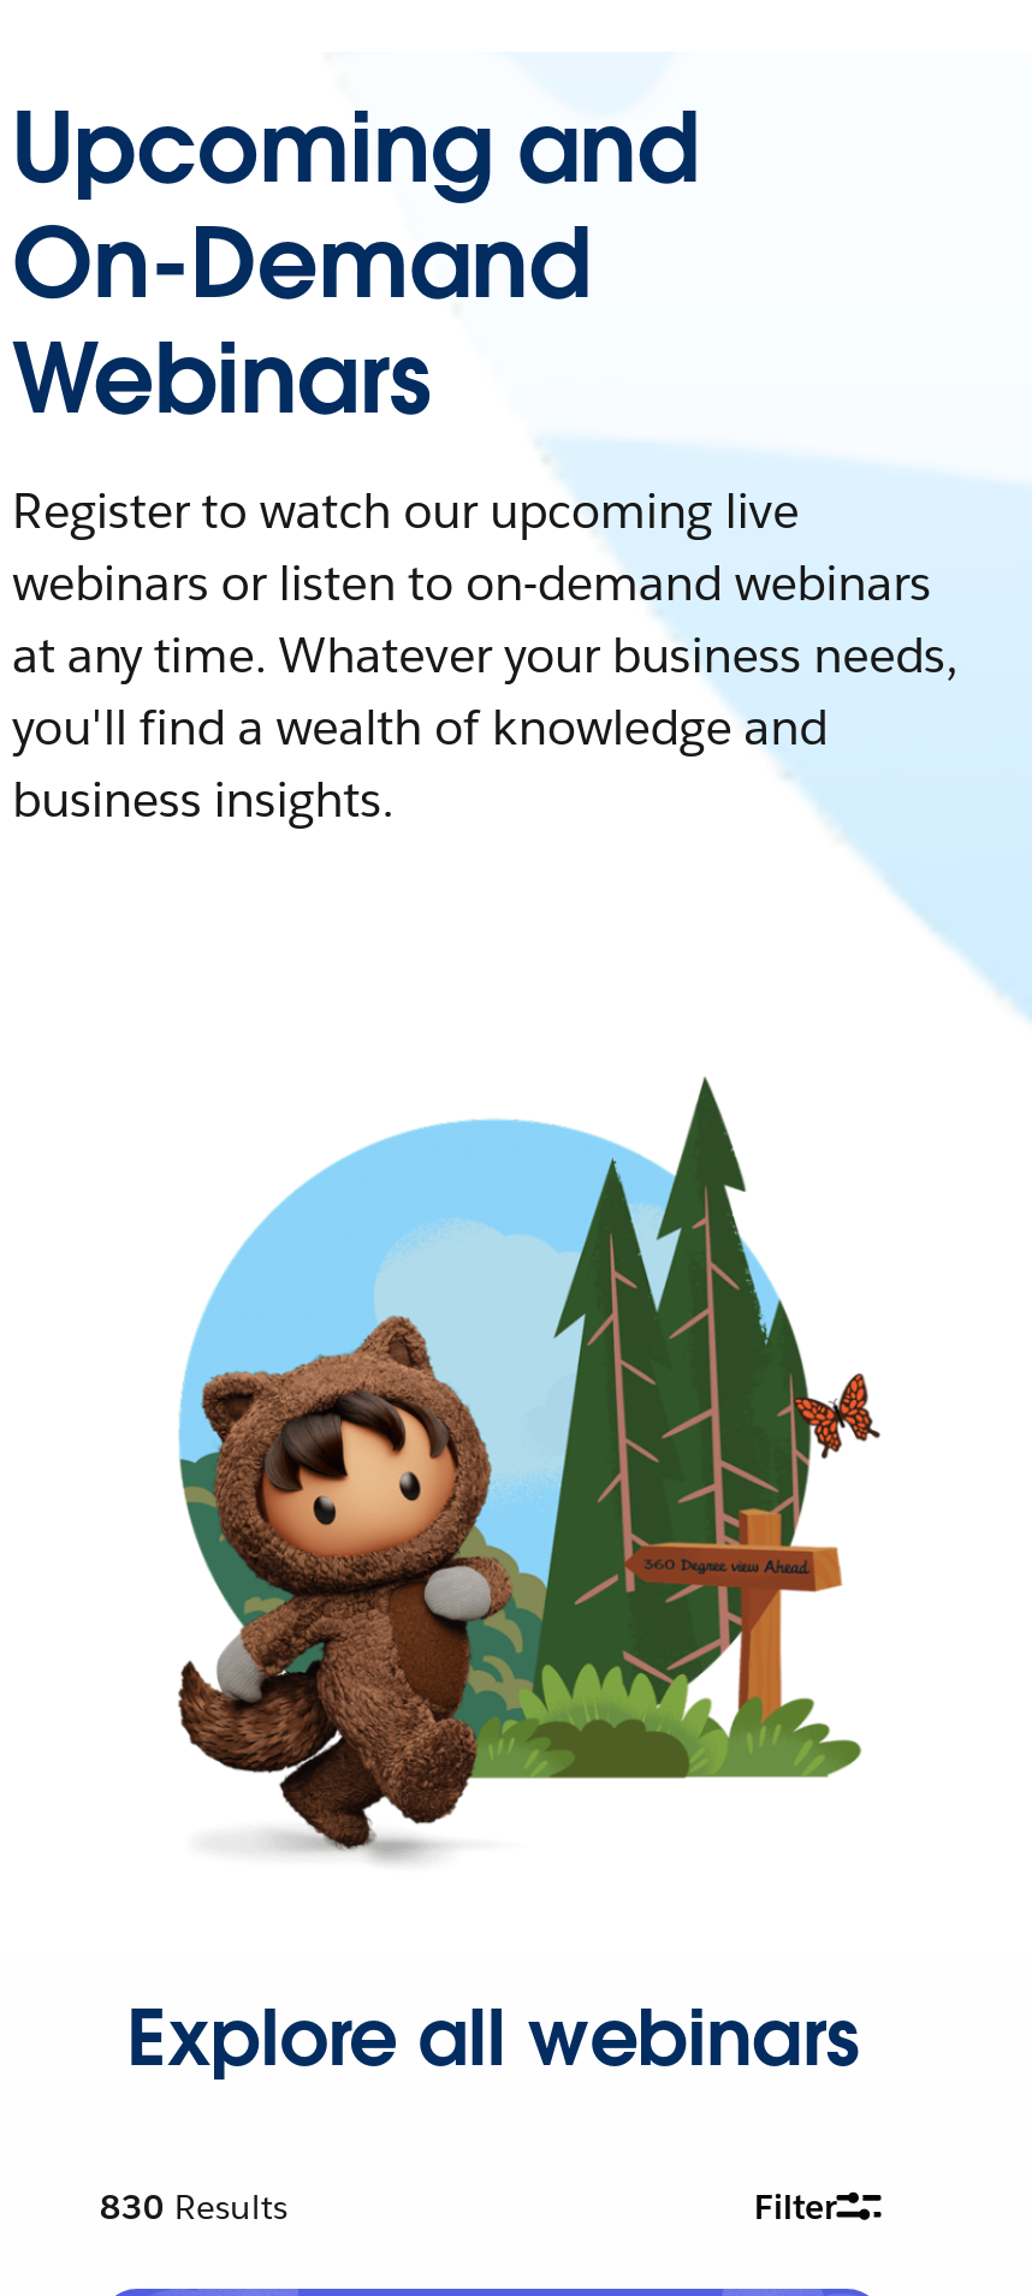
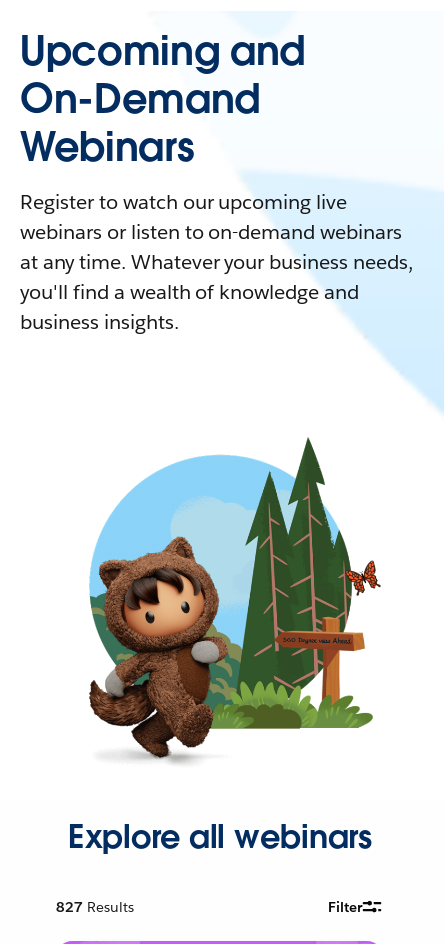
- 830 Results
+ 827 Results
